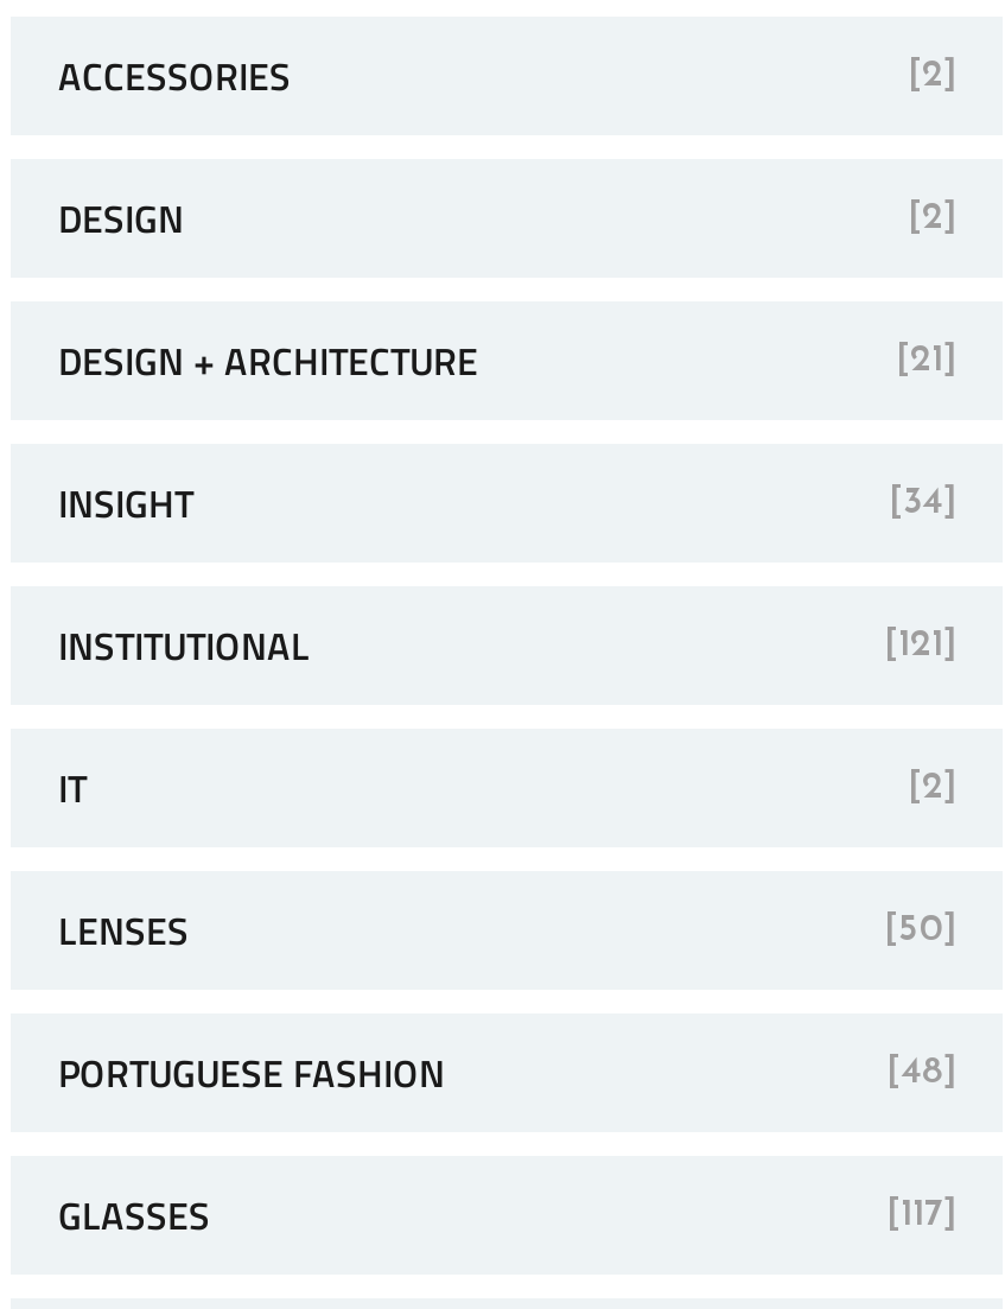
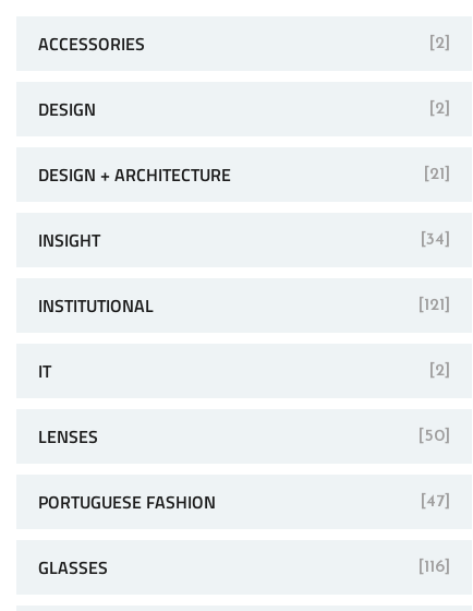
- [48]
+ [47]

- [117]
+ [116]
